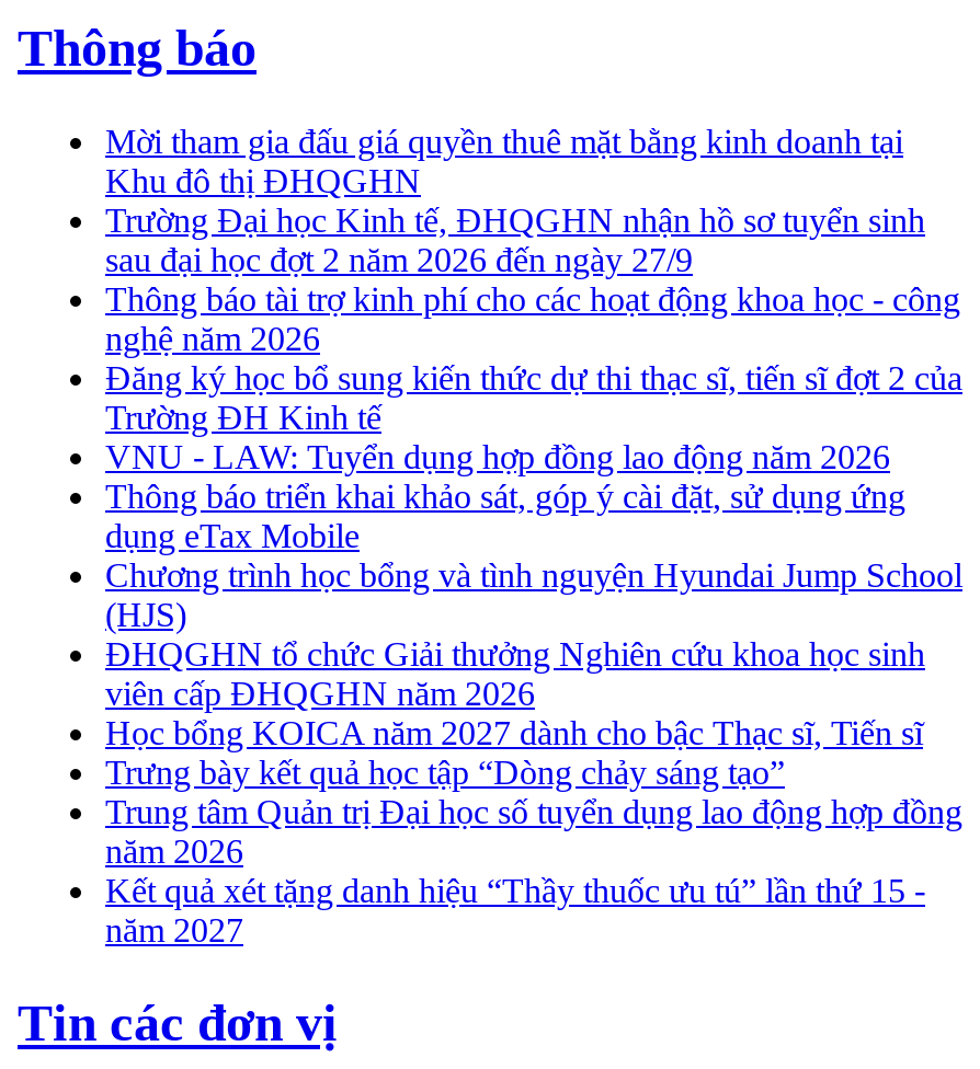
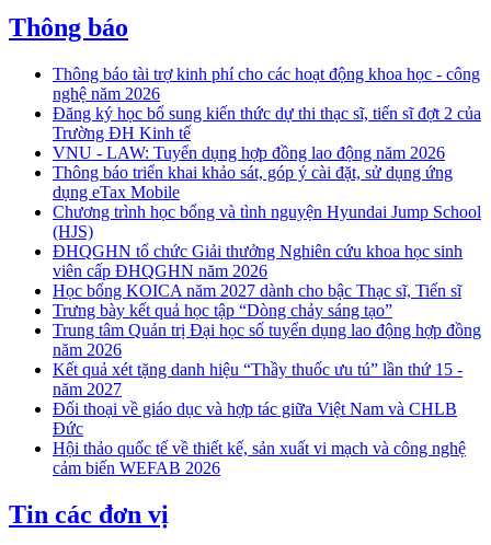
- Mời tham gia đấu giá quyền thuê mặt bằng kinh doanh tại
- Khu đô thị ĐHQGHN
- Trường Đại học Kinh tế, ĐHQGHN nhận hồ sơ tuyển sinh
- sau đại học đợt 2 năm 2026 đến ngày 27/9

moved up: Thông báo tài trợ kinh phí cho các hoạt động khoa học - công | nghệ năm 2026 | Đăng ký học bổ sung kiến thức dự thi thạc sĩ, tiến sĩ đợt 2 của | ... | Kết quả xét tặng danh hiệu “Thầy thuốc ưu tú” lần thứ 15 - | năm 2027

+ Đối thoại về giáo dục và hợp tác giữa Việt Nam và CHLB
+ Đức
+ Hội thảo quốc tế về thiết kế, sản xuất vi mạch và công nghệ
+ cảm biến WEFAB 2026
